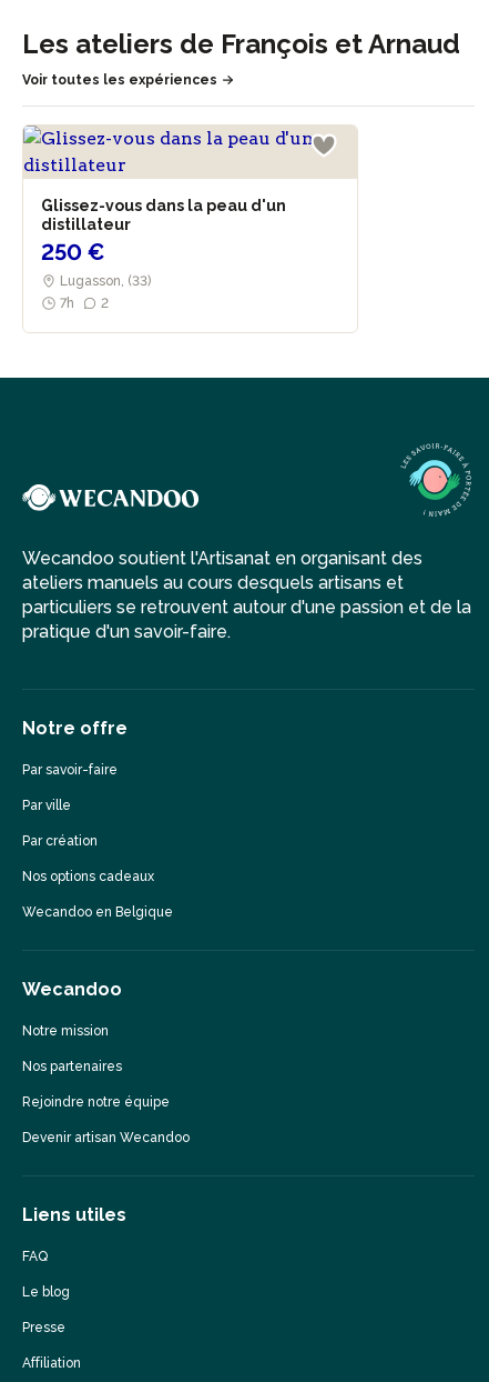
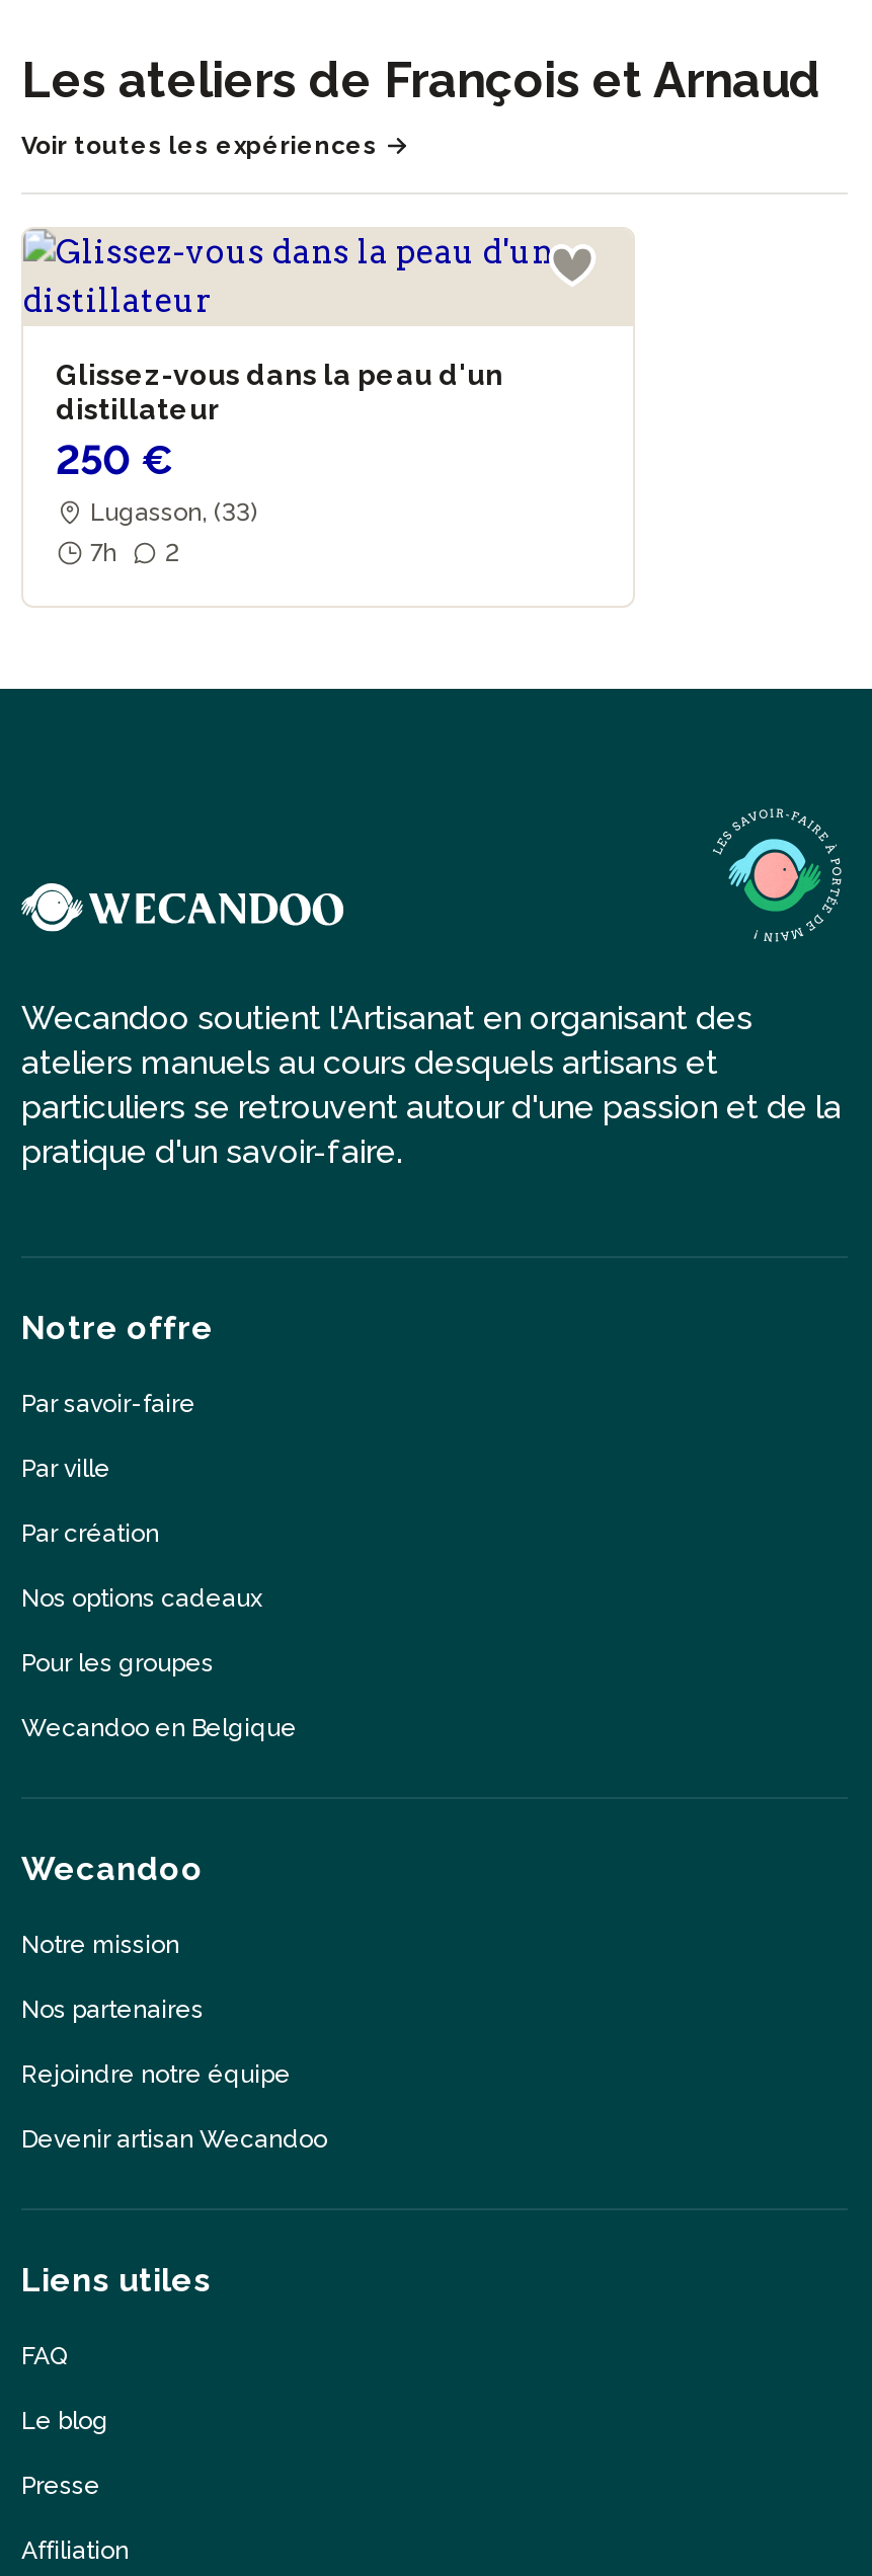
+ Pour les groupes
